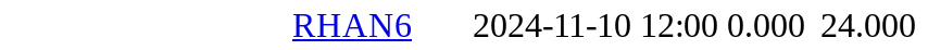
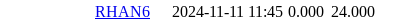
- RHAN6 2024-11-10 12:00 0.000 24.000
+ RHAN6 2024-11-11 11:45 0.000 24.000
